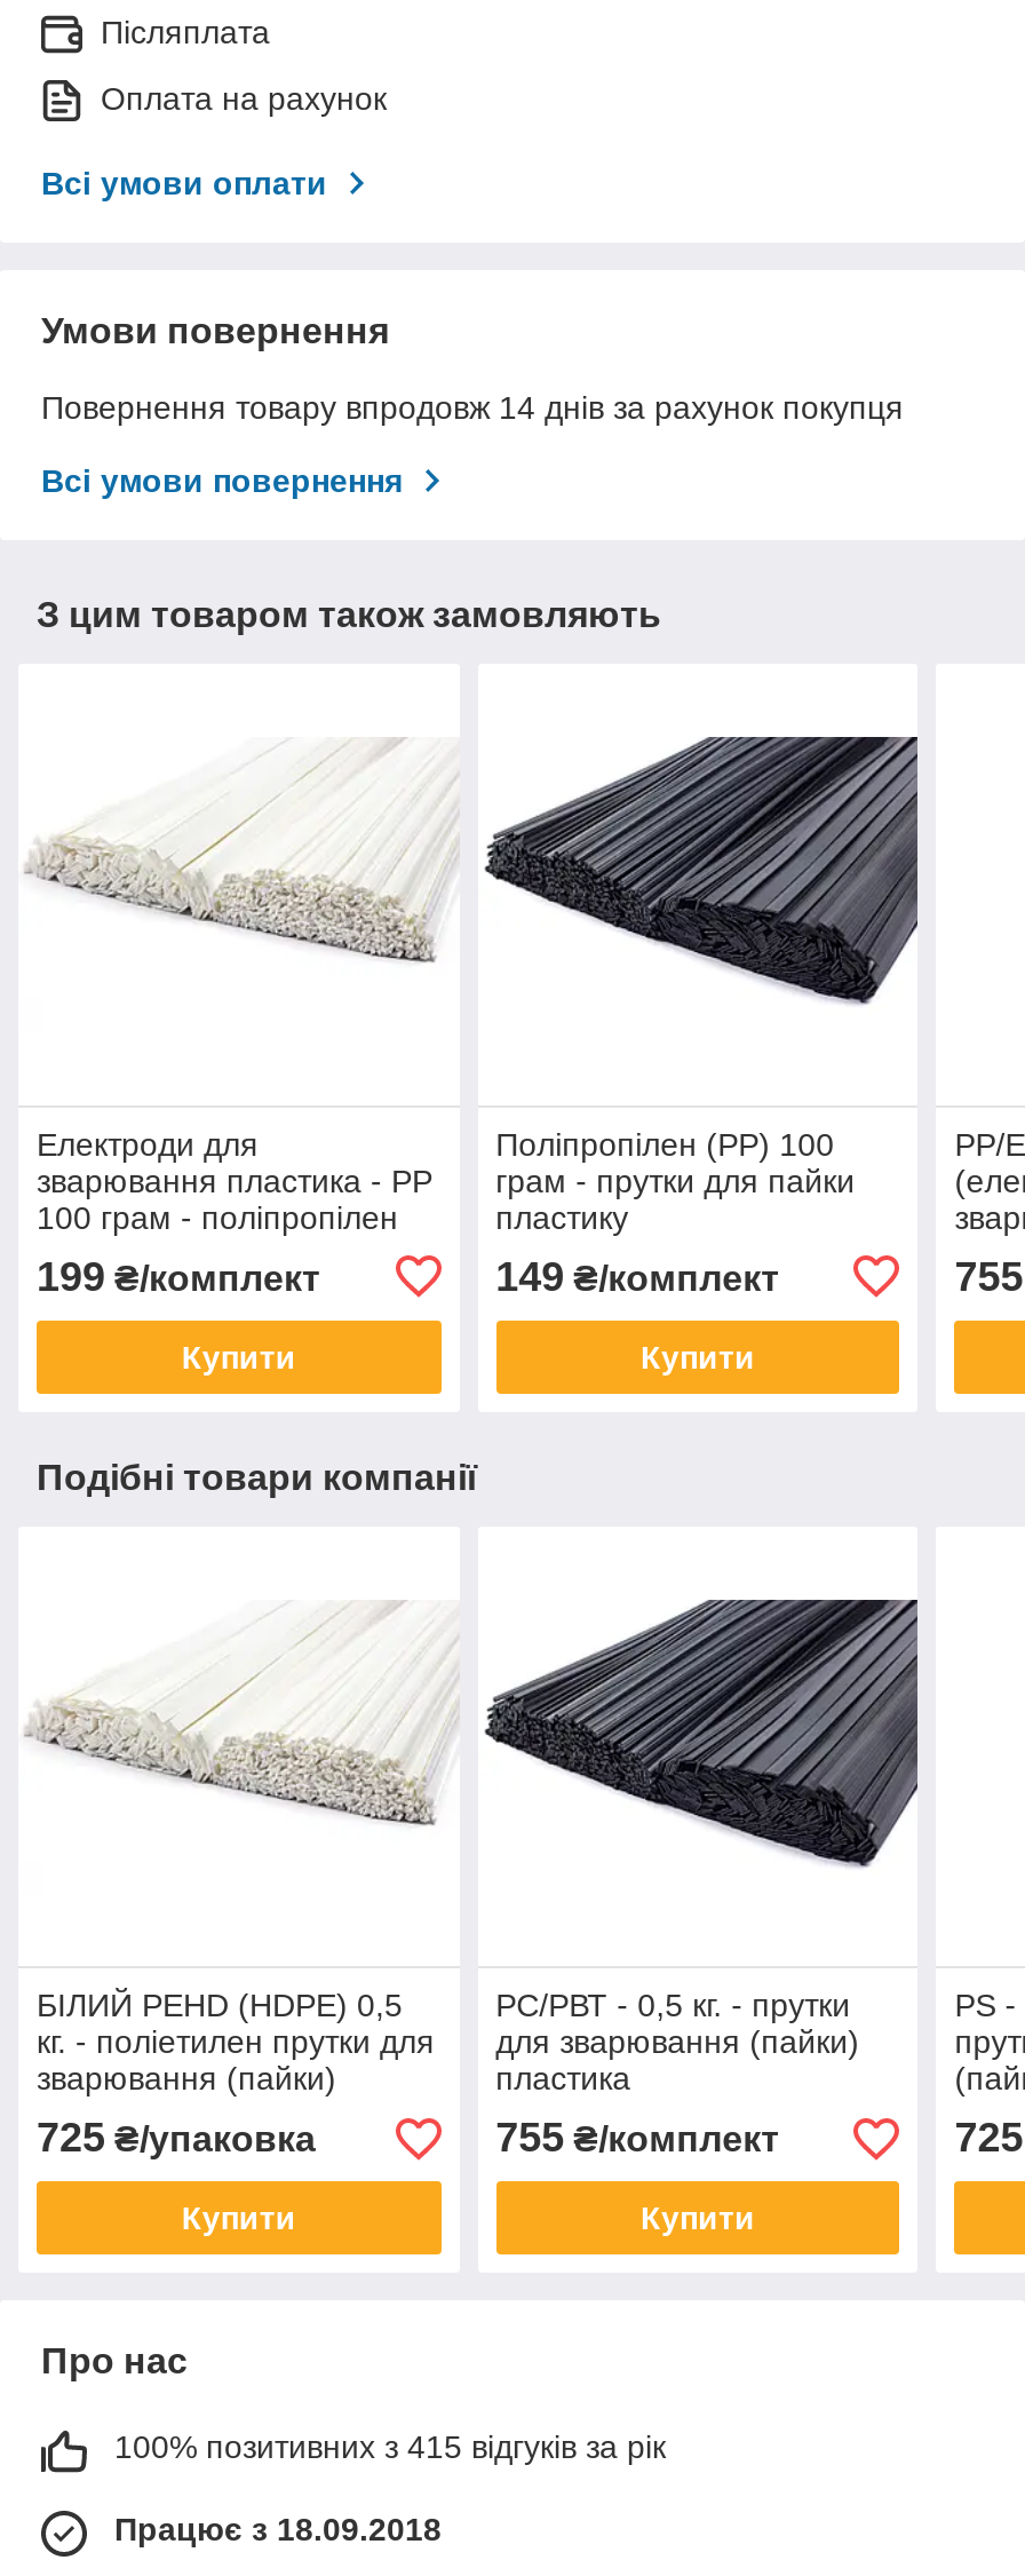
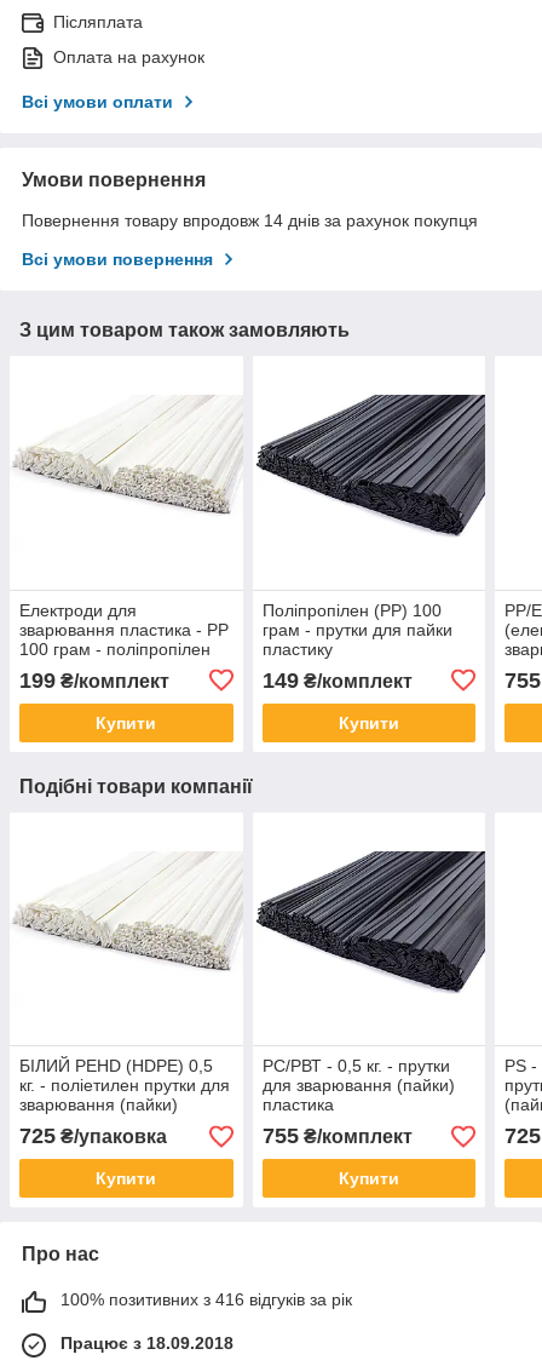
- 100% позитивних з 415 відгуків за рік
+ 100% позитивних з 416 відгуків за рік
